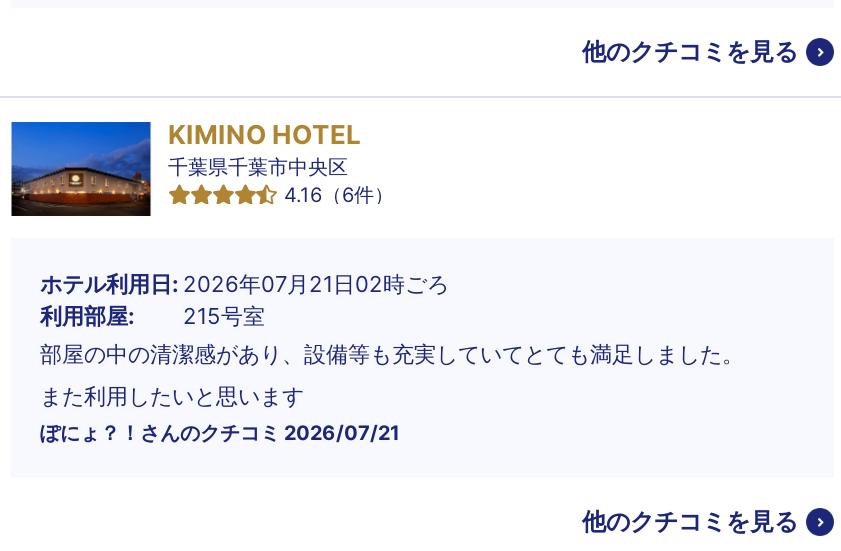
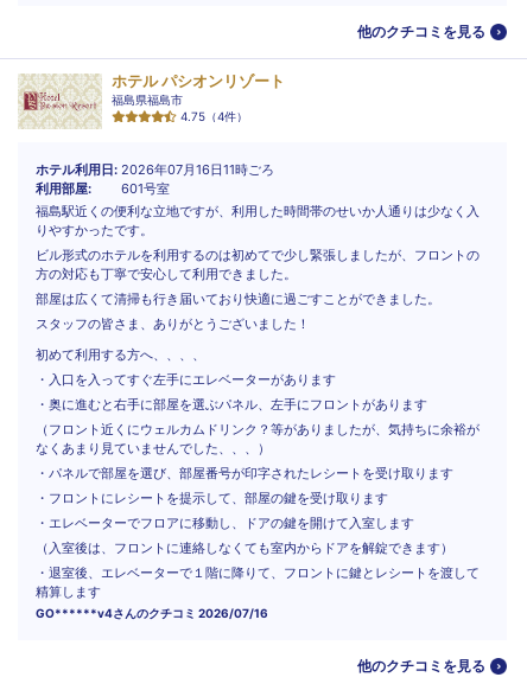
- [image]
- KIMINO HOTEL
- 千葉県千葉市中央区
- 4.16（6件）
+ [image]
+ ホテル パシオンリゾート
+ 福島県福島市
+ 4.75（4件）

- ホテル利用日 2026年07月21日02時ごろ
+ ホテル利用日 2026年07月16日11時ごろ

- 215号室
- 部屋の中の清潔感があり、設備等も充実していてとても満足しました。
- また利用したいと思います
- ぽにょ？！さんのクチコミ2026/07/21
+ 601号室
+ 福島駅近くの便利な立地ですが、利用した時間帯のせいか人通りは少なく入
+ りやすかったです。
+ ビル形式のホテルを利用するのは初めてで少し緊張しましたが、フロントの
+ 方の対応も丁寧で安心して利用できました。
+ 部屋は広くて清掃も行き届いており快適に過ごすことができました。
+ スタッフの皆さま、ありがとうございました！
+ 初めて利用する方へ、、、、
+ ・入口を入ってすぐ左手にエレベーターがあります
+ ・奥に進むと右手に部屋を選ぶパネル、左手にフロントがあります
+ （フロント近くにウェルカムドリンク？等がありましたが、気持ちに余裕が
+ なくあまり見ていませんでした、、、）
+ ・パネルで部屋を選び、部屋番号が印字されたレシートを受け取ります
+ ・フロントにレシートを提示して、部屋の鍵を受け取ります
+ ・エレベーターでフロアに移動し、ドアの鍵を開けて入室します
+ （入室後は、フロントに連絡しなくても室内からドアを解錠できます）
+ ・退室後、エレベーターで１階に降りて、フロントに鍵とレシートを渡して
+ 精算します
+ GO******v4さんのクチコミ2026/07/16
